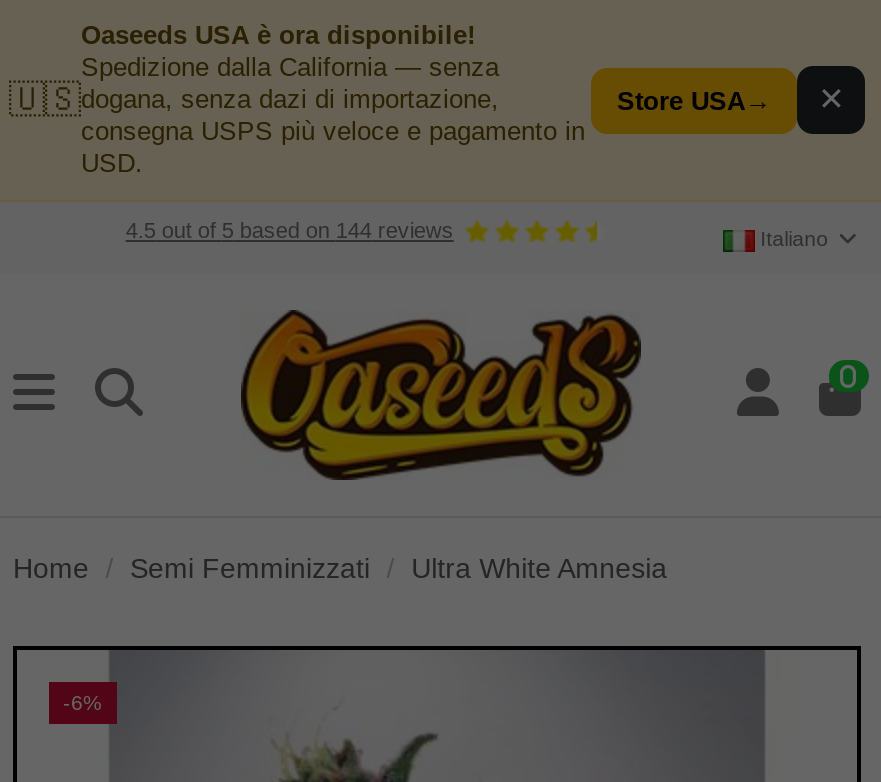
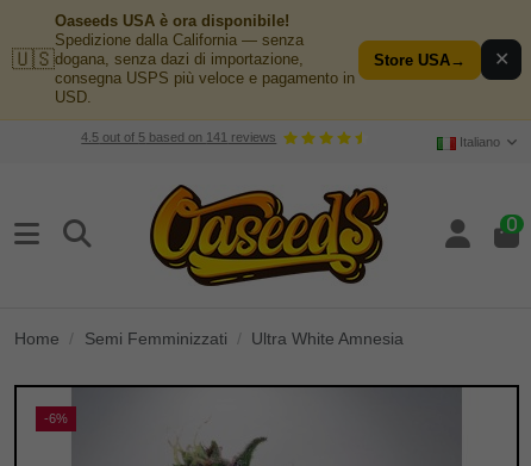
- 4.5 out of 5 based on 144 reviews
+ 4.5 out of 5 based on 141 reviews
